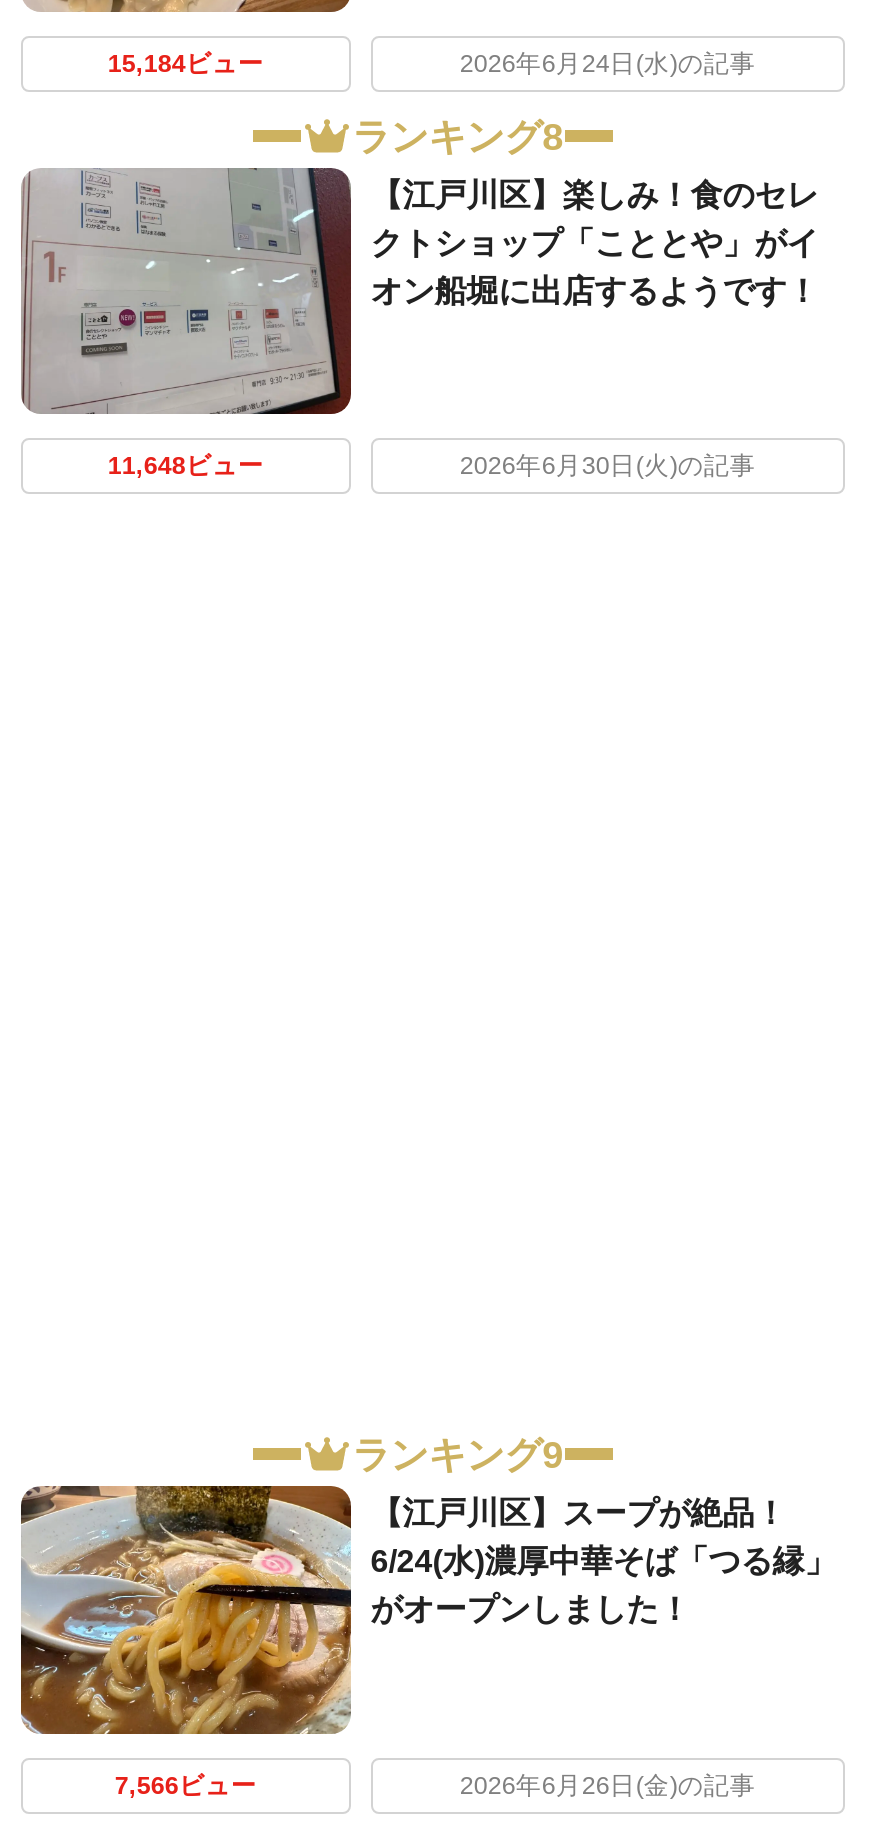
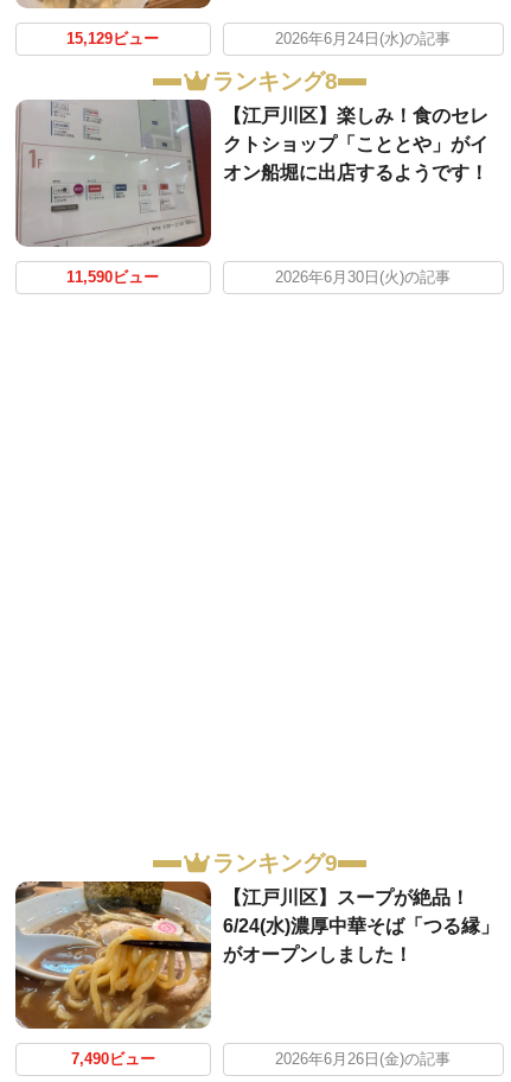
- 15,184ビュー
+ 15,129ビュー

- 11,648ビュー
+ 11,590ビュー

- 7,566ビュー
+ 7,490ビュー
